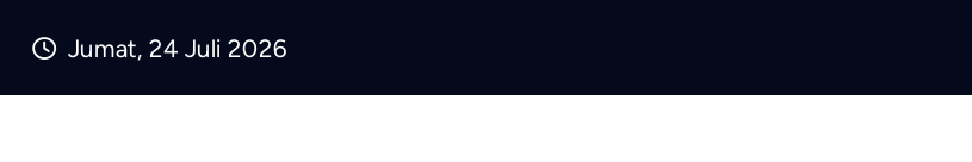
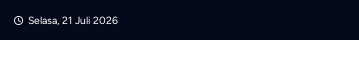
- Jumat, 24 Juli 2026
+ Selasa, 21 Juli 2026
